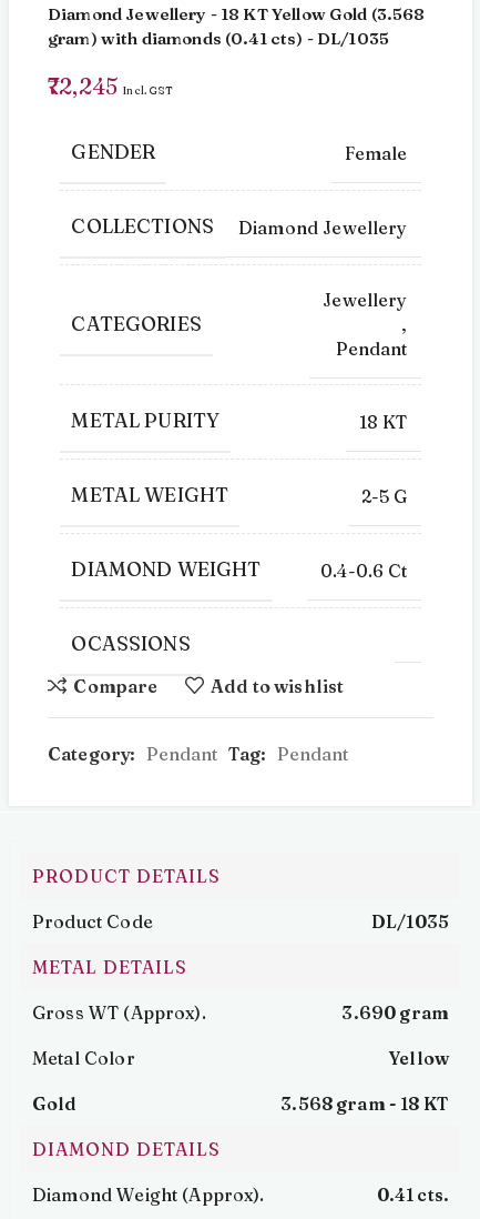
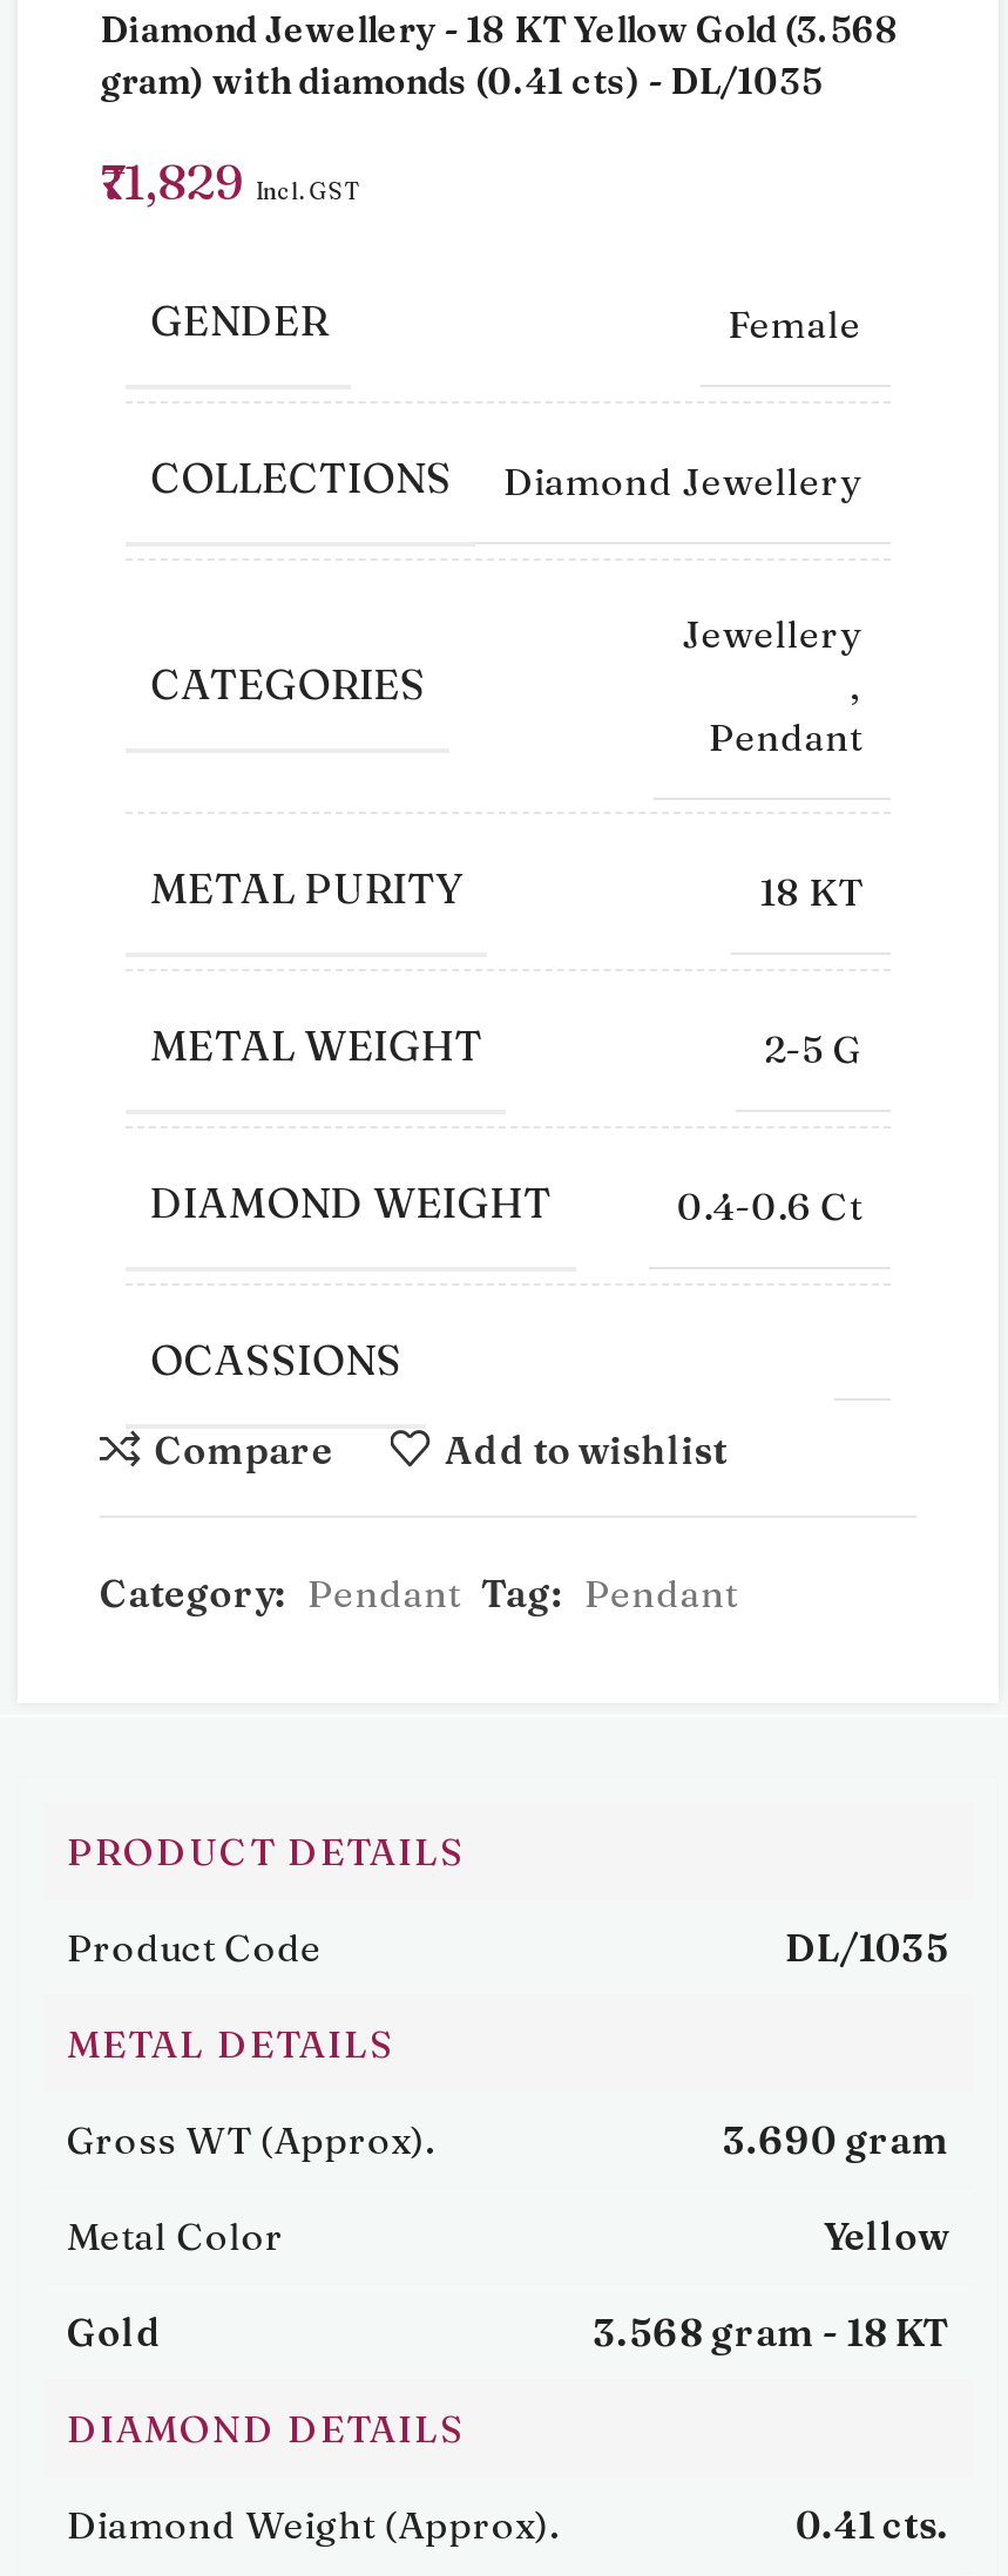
- 72,245 Incl. GST
+ 71,829 Incl. GST
